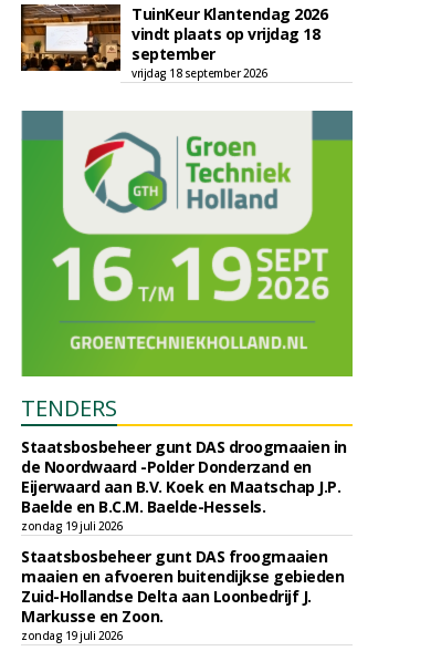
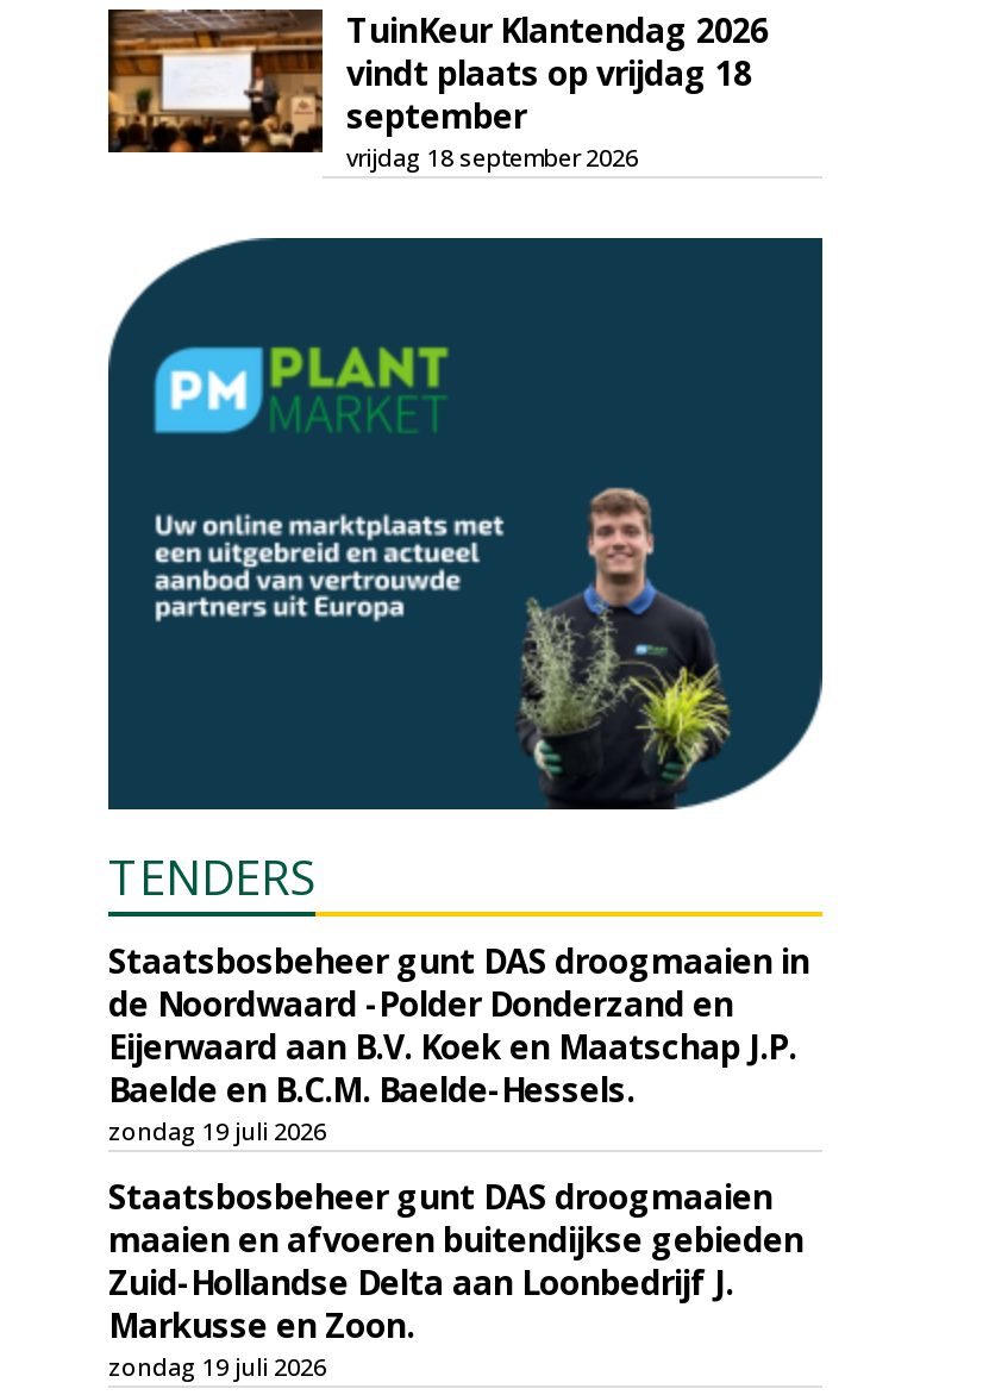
- [image]
+ [image]

- Staatsbosbeheer gunt DAS froogmaaien
+ Staatsbosbeheer gunt DAS droogmaaien
